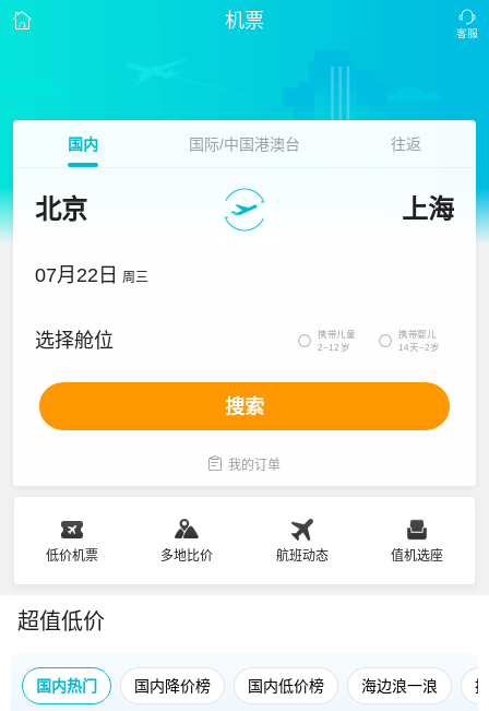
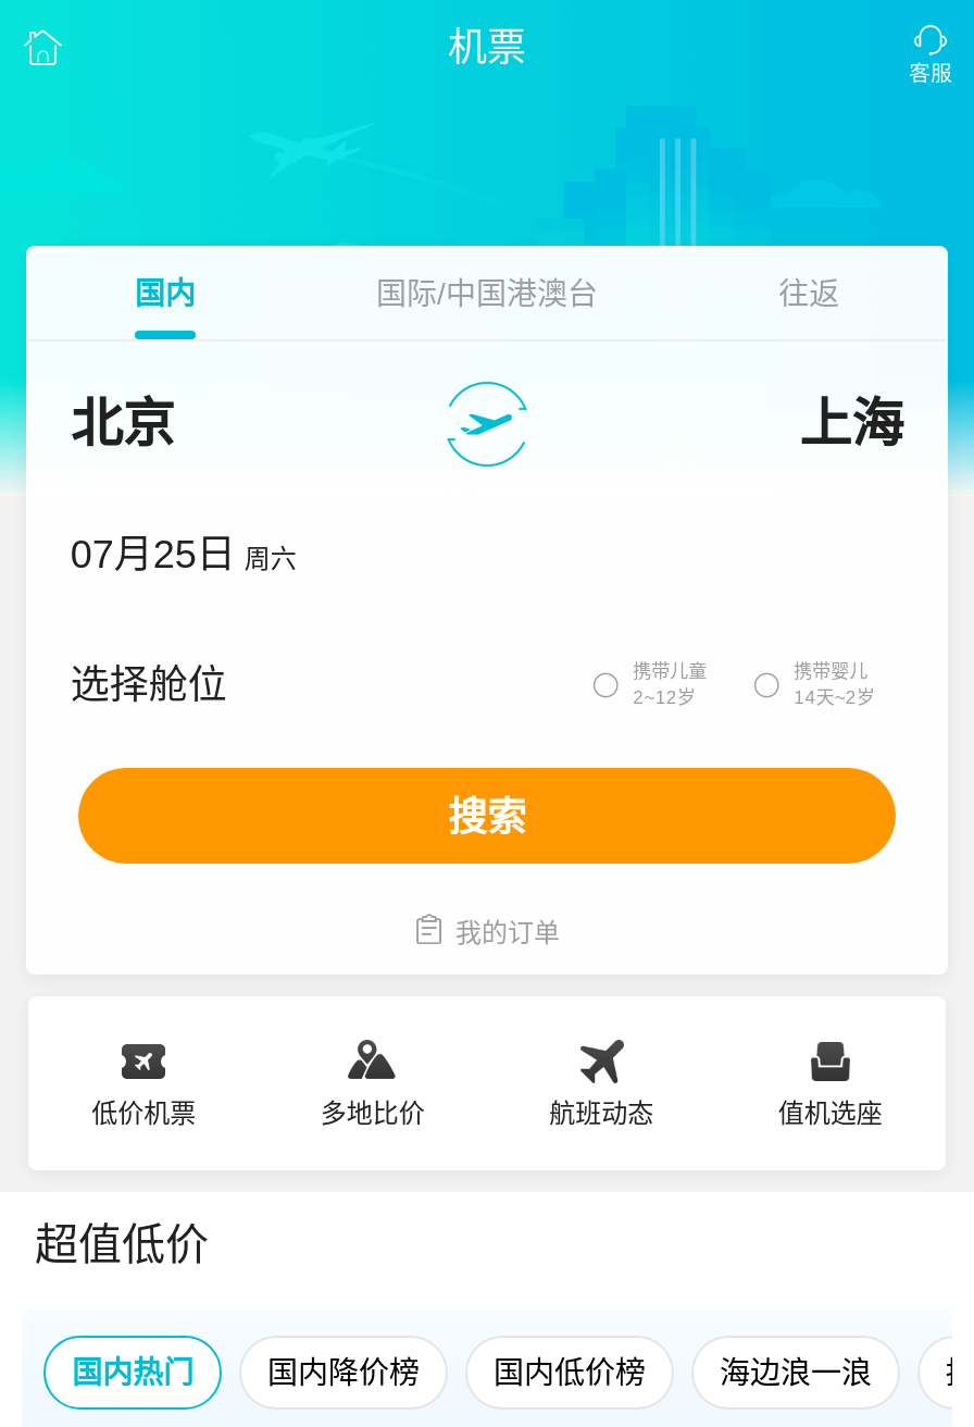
- 07月22日 周三
+ 07月25日 周六
